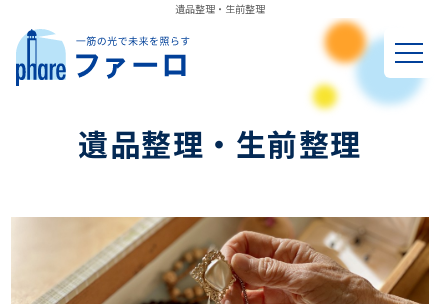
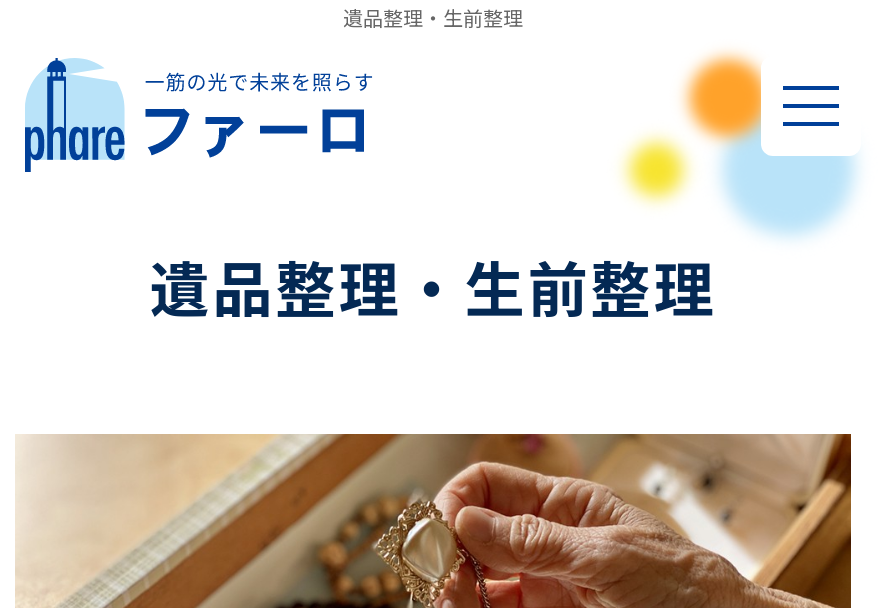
- [image]
+ [image]
